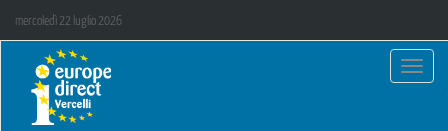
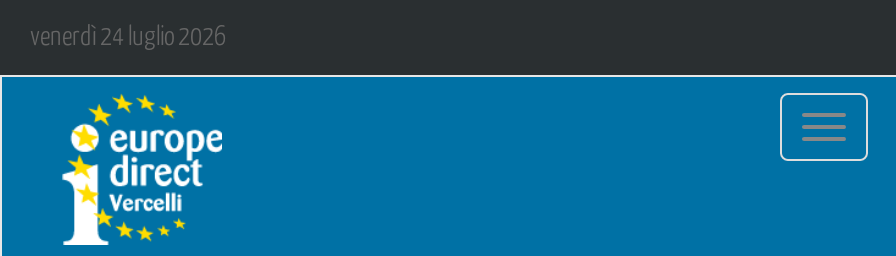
- mercoledì 22 luglio 2026
+ venerdì 24 luglio 2026
